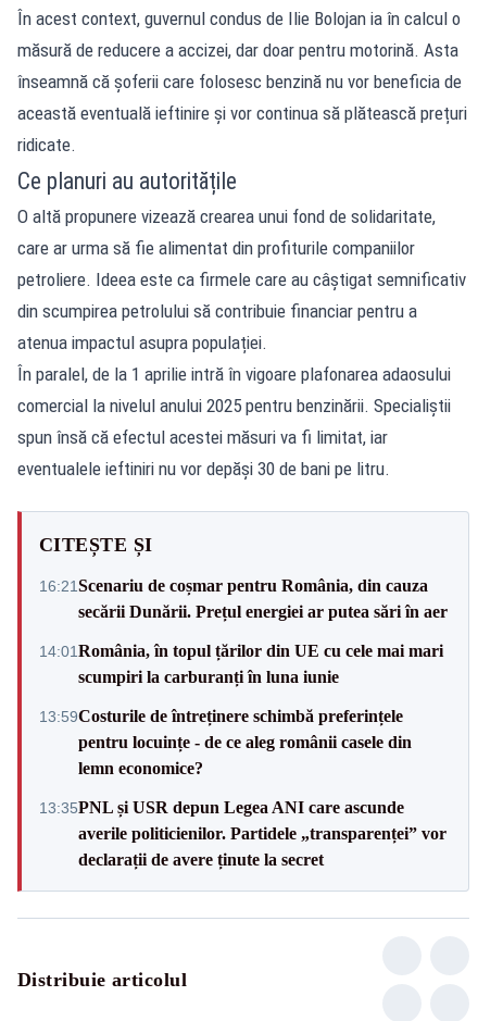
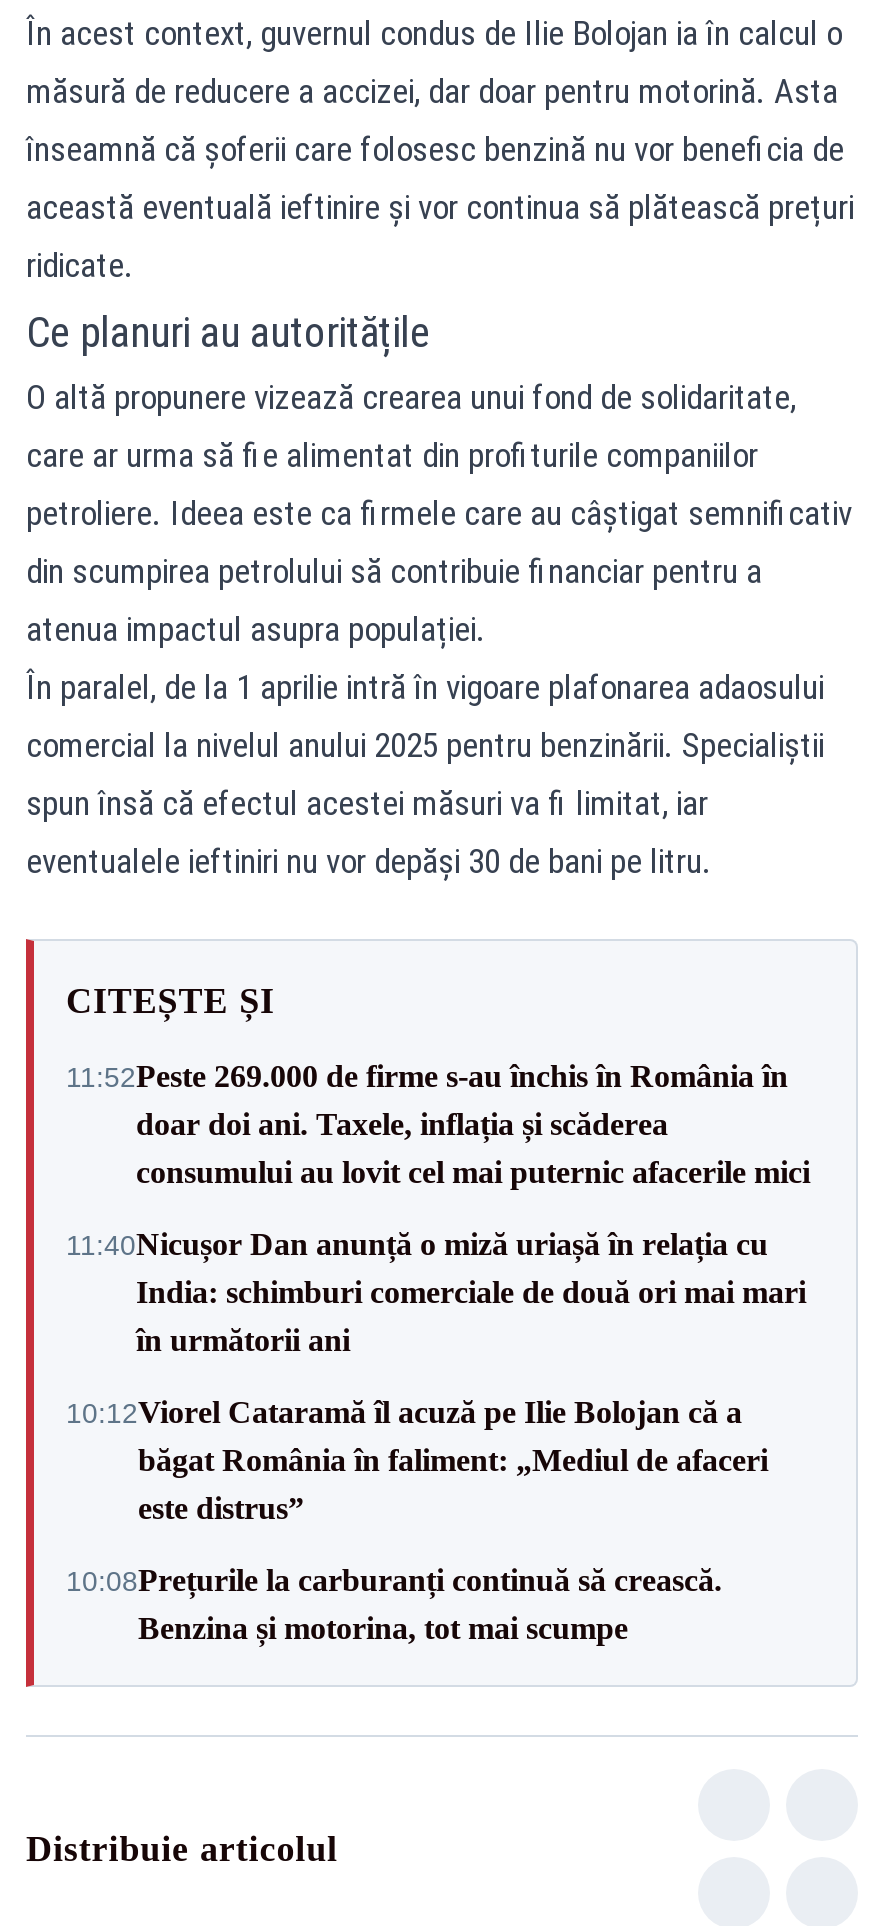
- 16:21 Scenariu de coșmar pentru România, din cauza
- secării Dunării. Prețul energiei ar putea sări în aer
+ 11:52Peste 269.000 de firme s-au închis în România în
+ doar doi ani. Taxele, inflația și scăderea
+ consumului au lovit cel mai puternic afacerile mici

- 14:01 România, în topul țărilor din UE cu cele mai mari
- scumpiri la carburanți în luna iunie
+ 11:40Nicușor Dan anunță o miză uriașă în relația cu
+ India: schimburi comerciale de două ori mai mari
+ în următorii ani

- 13:59Costurile de întreținere schimbă preferințele
- pentru locuințe - de ce aleg românii casele din
- lemn economice?
+ 10:12Viorel Cataramă îl acuză pe Ilie Bolojan că a
+ băgat România în faliment: „Mediul de afaceri
+ este distrus”

- 13:35PNL și USR depun Legea ANI care ascunde
- averile politicienilor. Partidele „transparenței” vor
- declarații de avere ținute la secret
+ 10:08Prețurile la carburanți continuă să crească.
+ Benzina și motorina, tot mai scumpe
